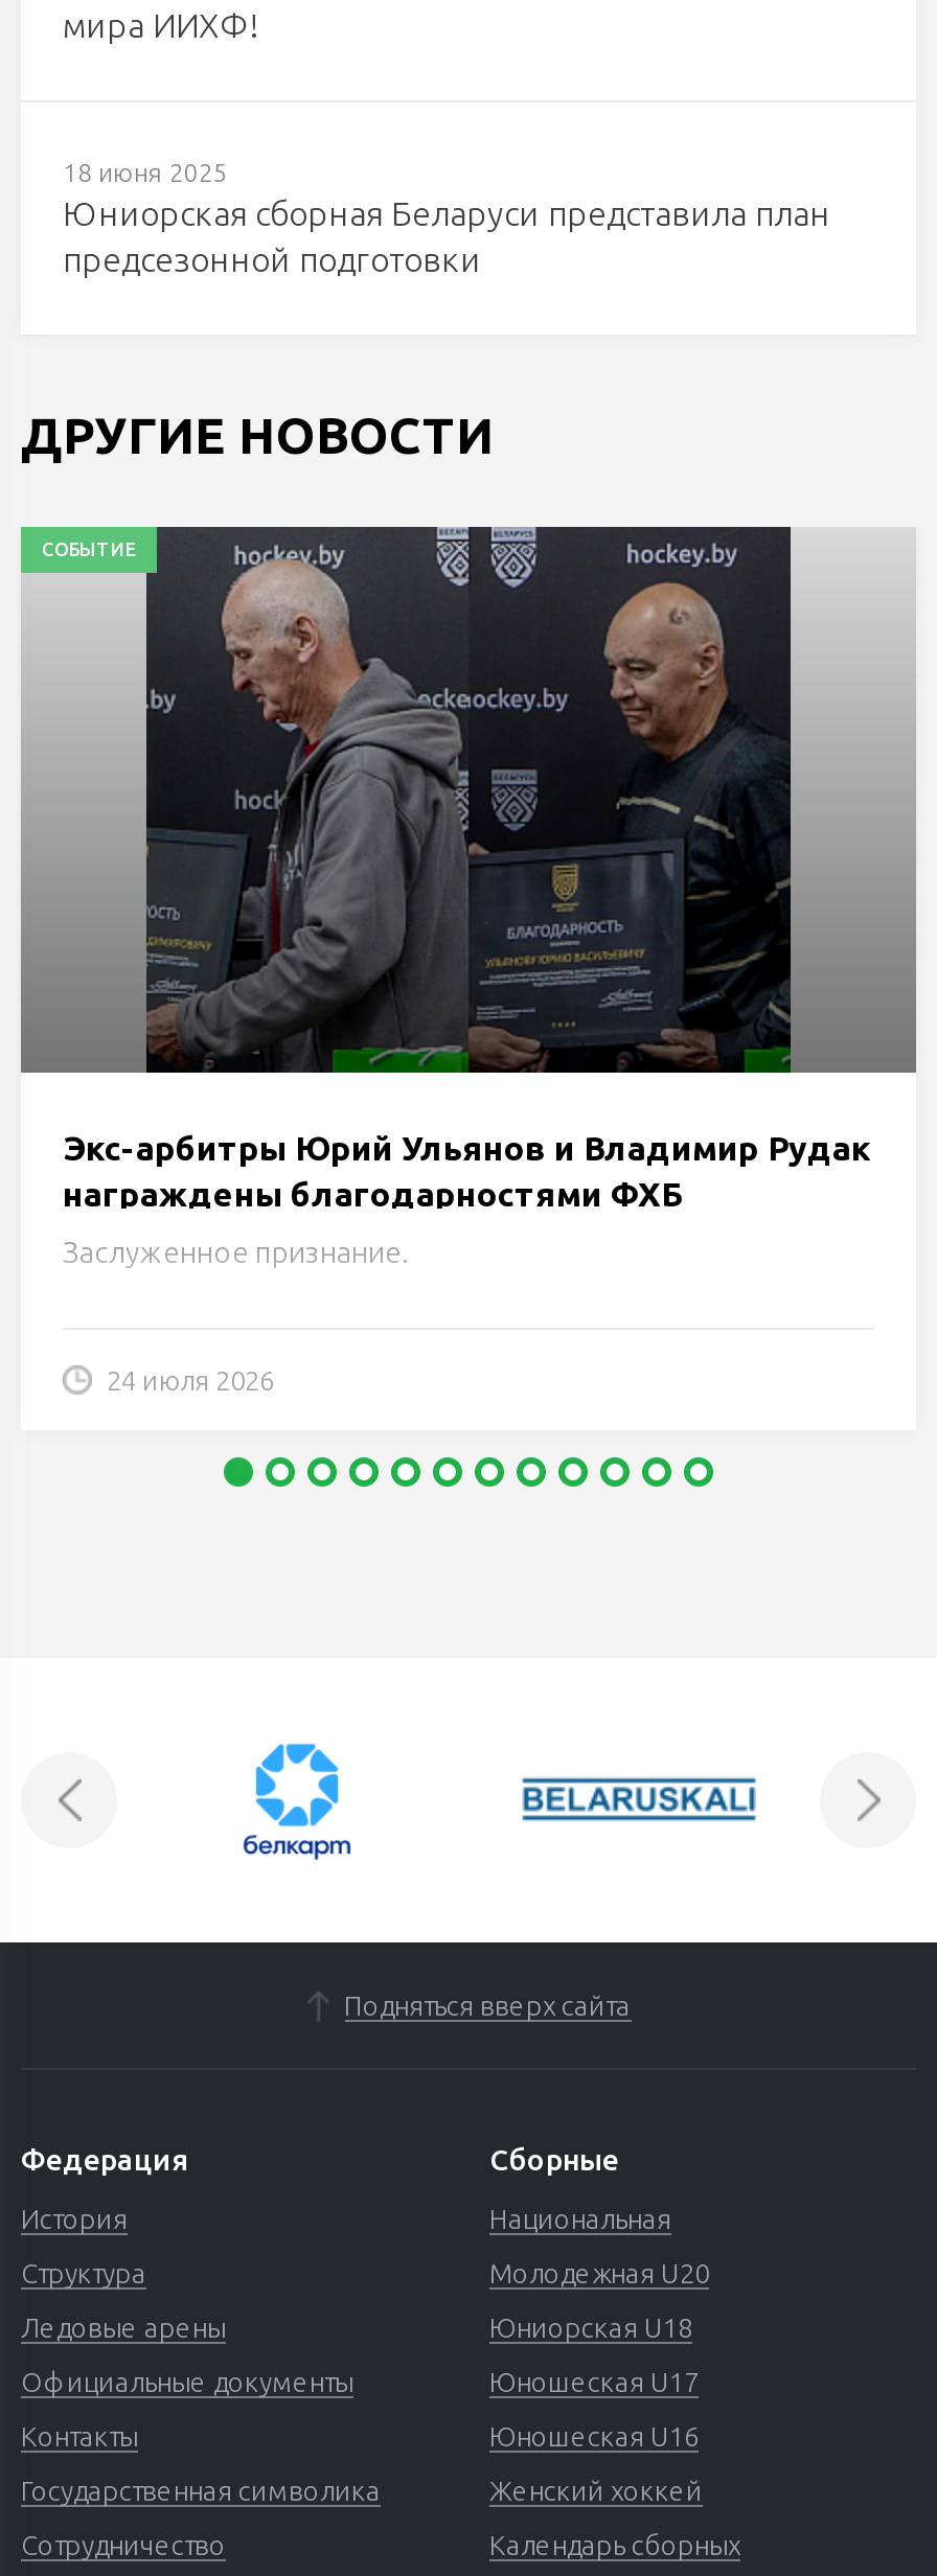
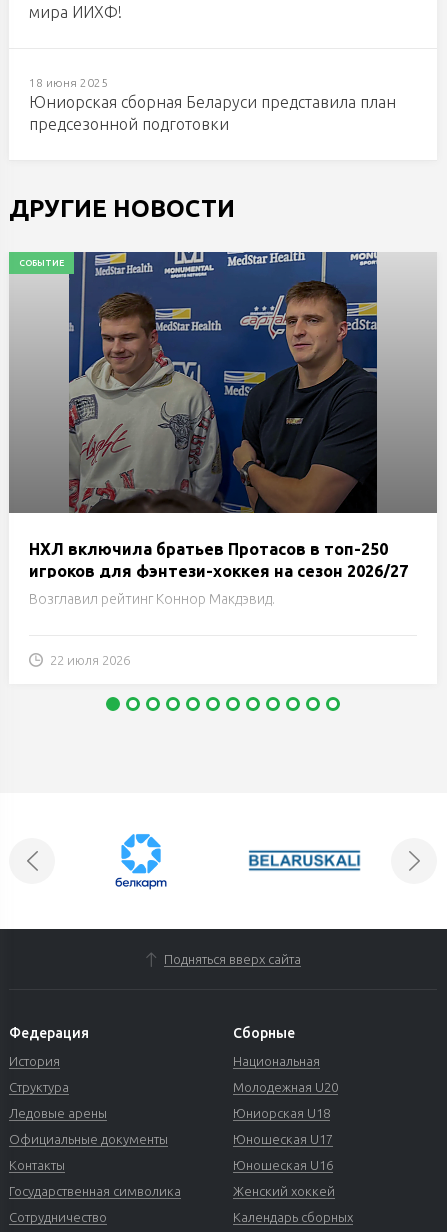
- [image]
- Экс-арбитры Юрий Ульянов и Владимир Рудак
- награждены благодарностями ФХБ
+ [image]
+ НХЛ включила братьев Протасов в топ-250
+ игроков для фэнтези-хоккея на сезон 2026/27

- Заслуженное признание.
+ Возглавил рейтинг Коннор Макдэвид.

- 24 июля 2026
+ 22 июля 2026
